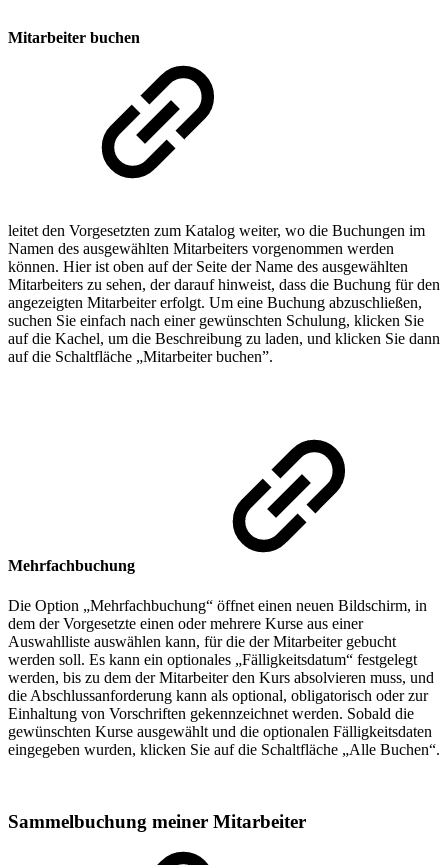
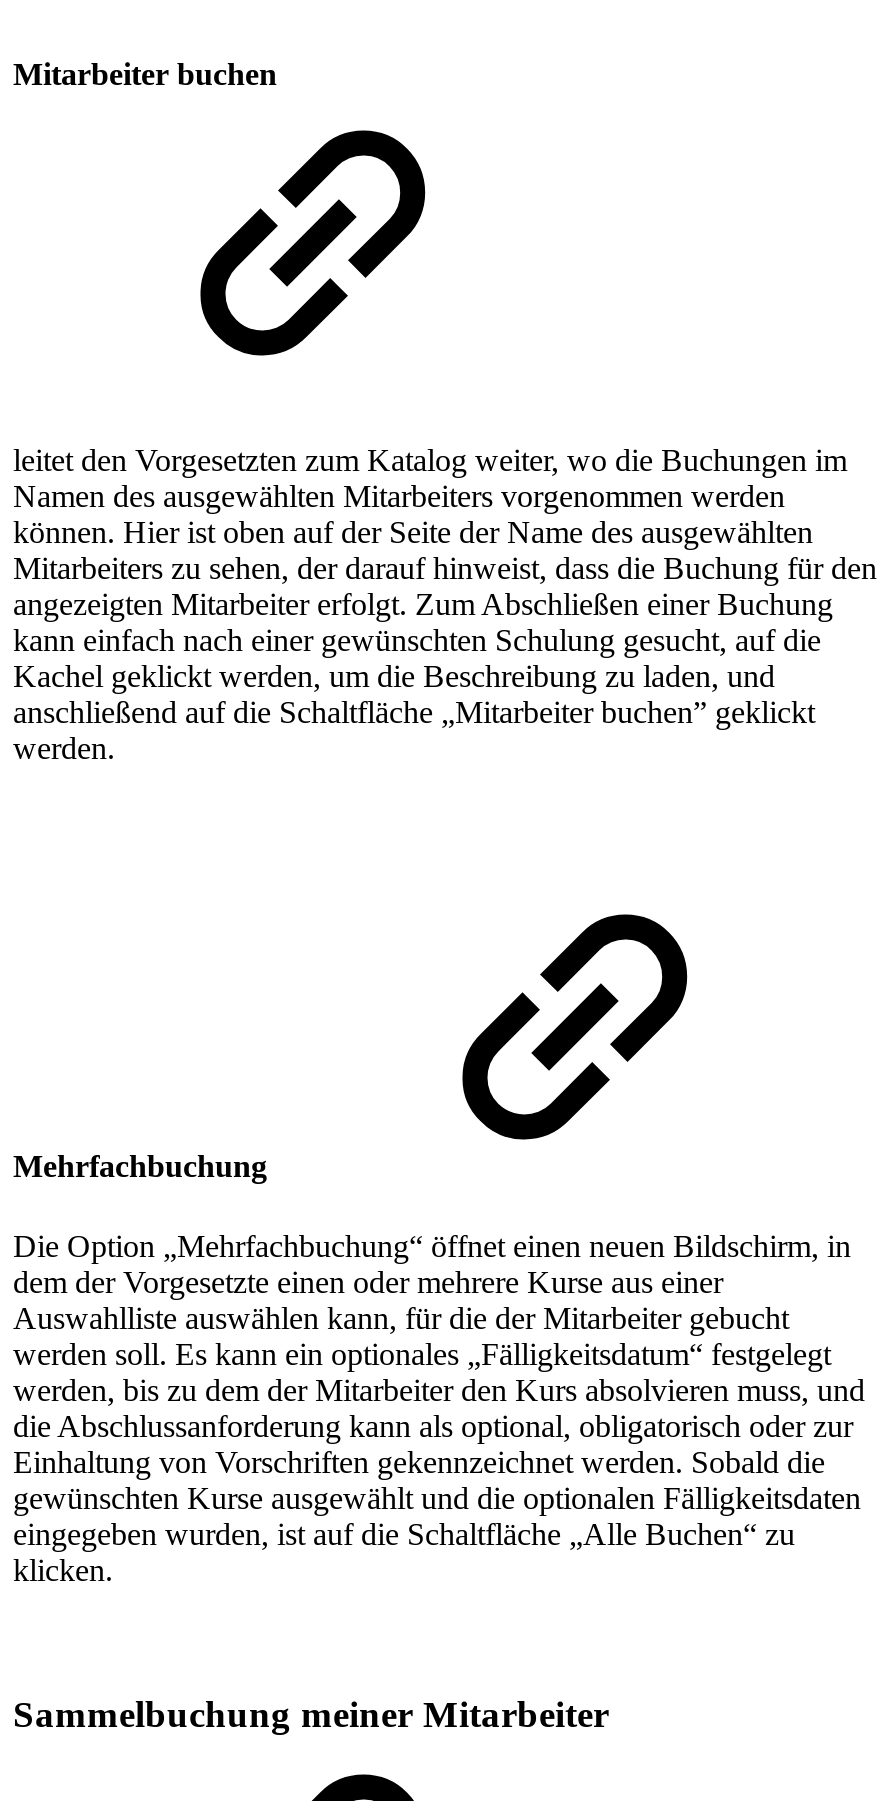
- angezeigten Mitarbeiter erfolgt. Um eine Buchung abzuschließen,
- suchen Sie einfach nach einer gewünschten Schulung, klicken Sie
- auf die Kachel, um die Beschreibung zu laden, und klicken Sie dann
- auf die Schaltfläche „Mitarbeiter buchen”.
+ angezeigten Mitarbeiter erfolgt. Zum Abschließen einer Buchung
+ kann einfach nach einer gewünschten Schulung gesucht, auf die
+ Kachel geklickt werden, um die Beschreibung zu laden, und
+ anschließend auf die Schaltfläche „Mitarbeiter buchen” geklickt
+ werden.

- eingegeben wurden, klicken Sie auf die Schaltfläche „Alle Buchen“.
+ eingegeben wurden, ist auf die Schaltfläche „Alle Buchen“ zu
+ klicken.
